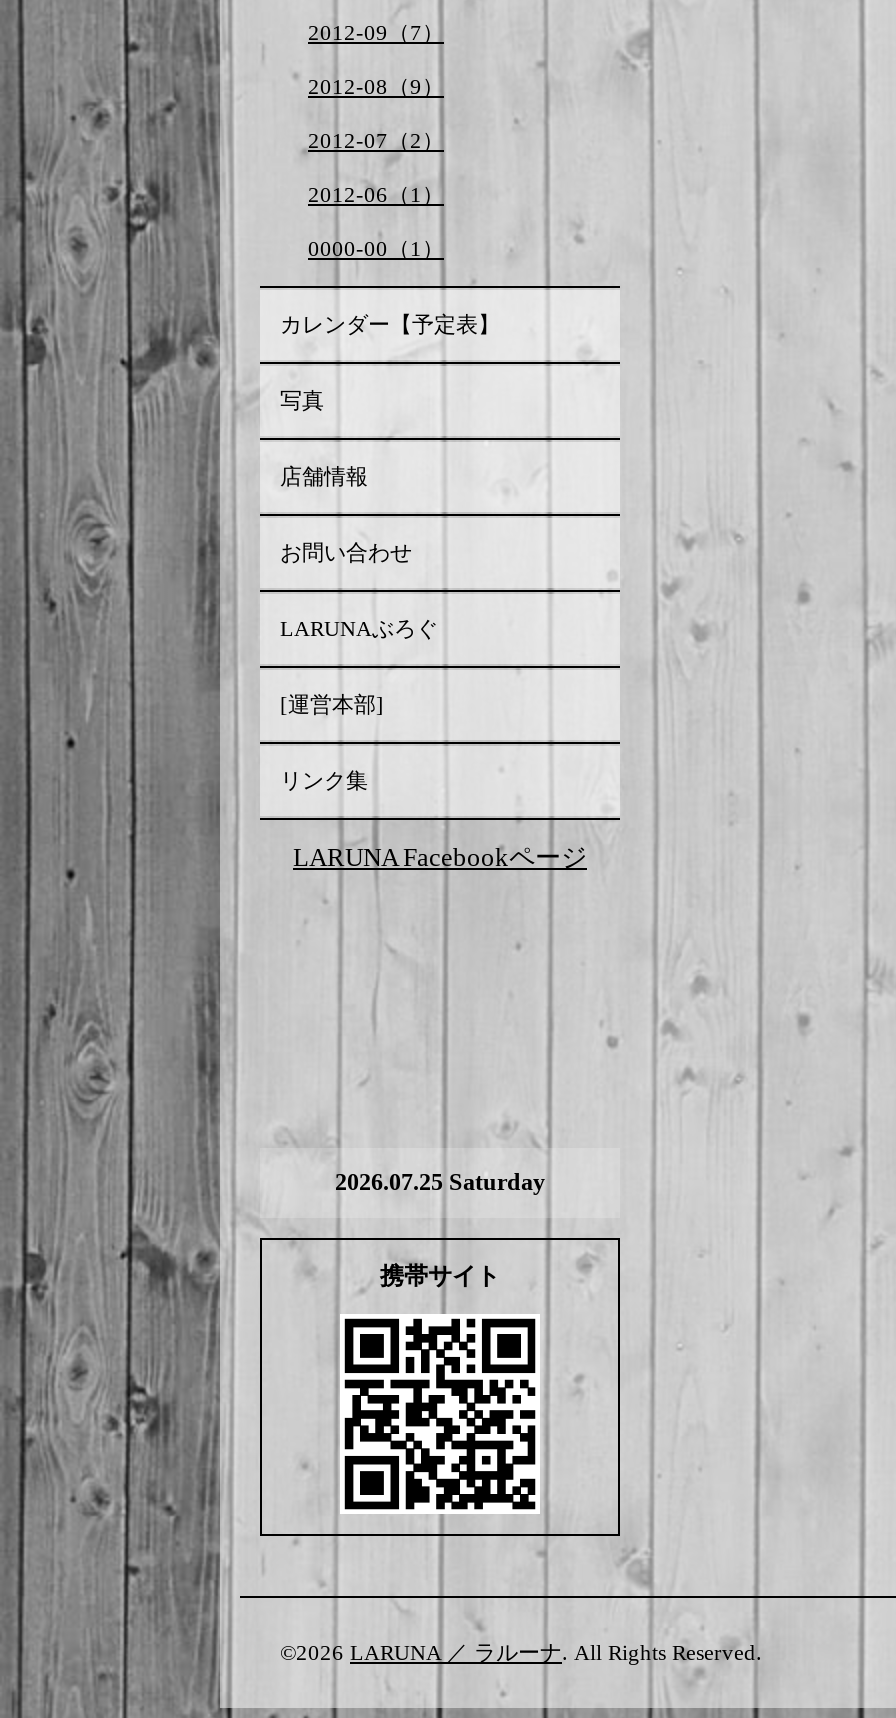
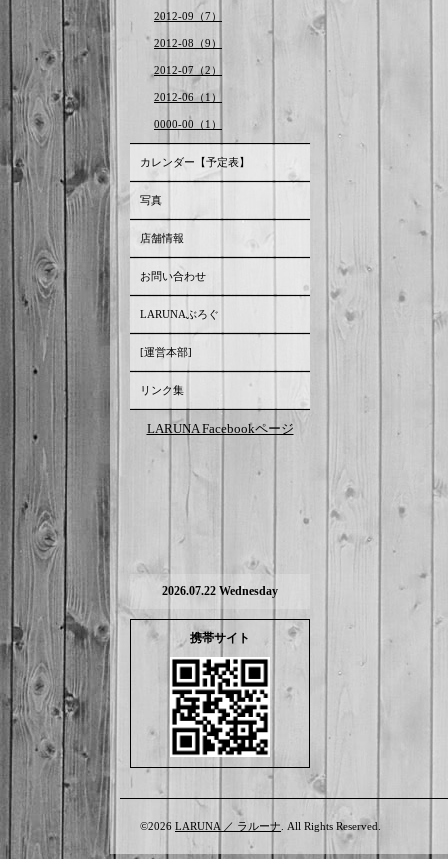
- 2026.07.25 Saturday
+ 2026.07.22 Wednesday
